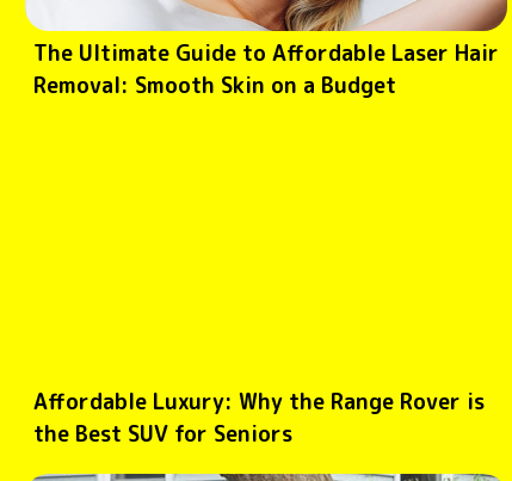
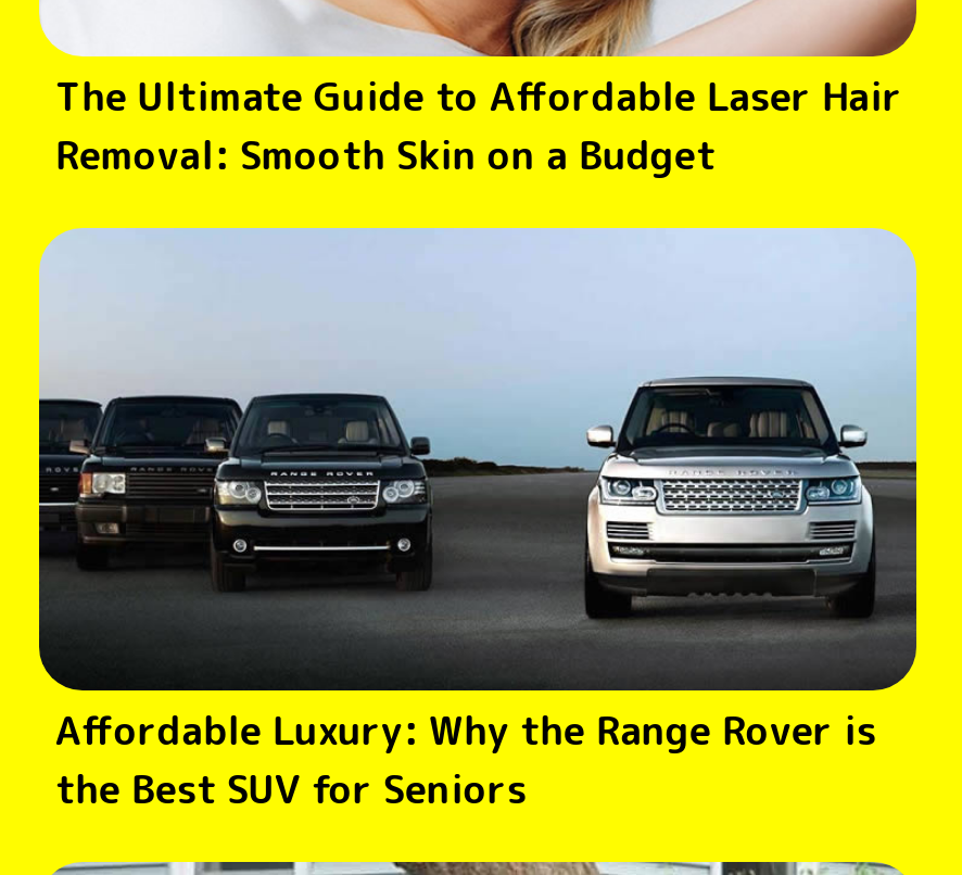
+ [image]
